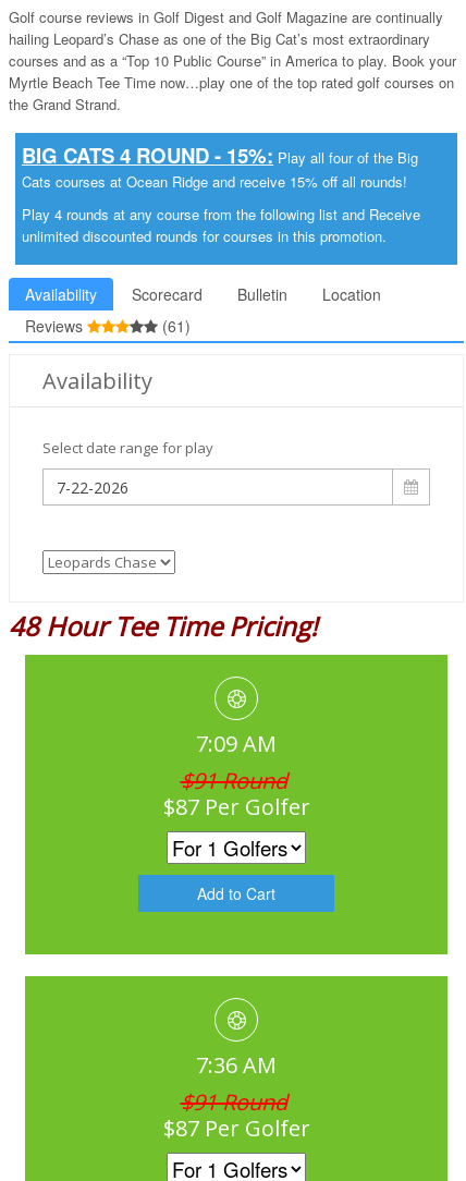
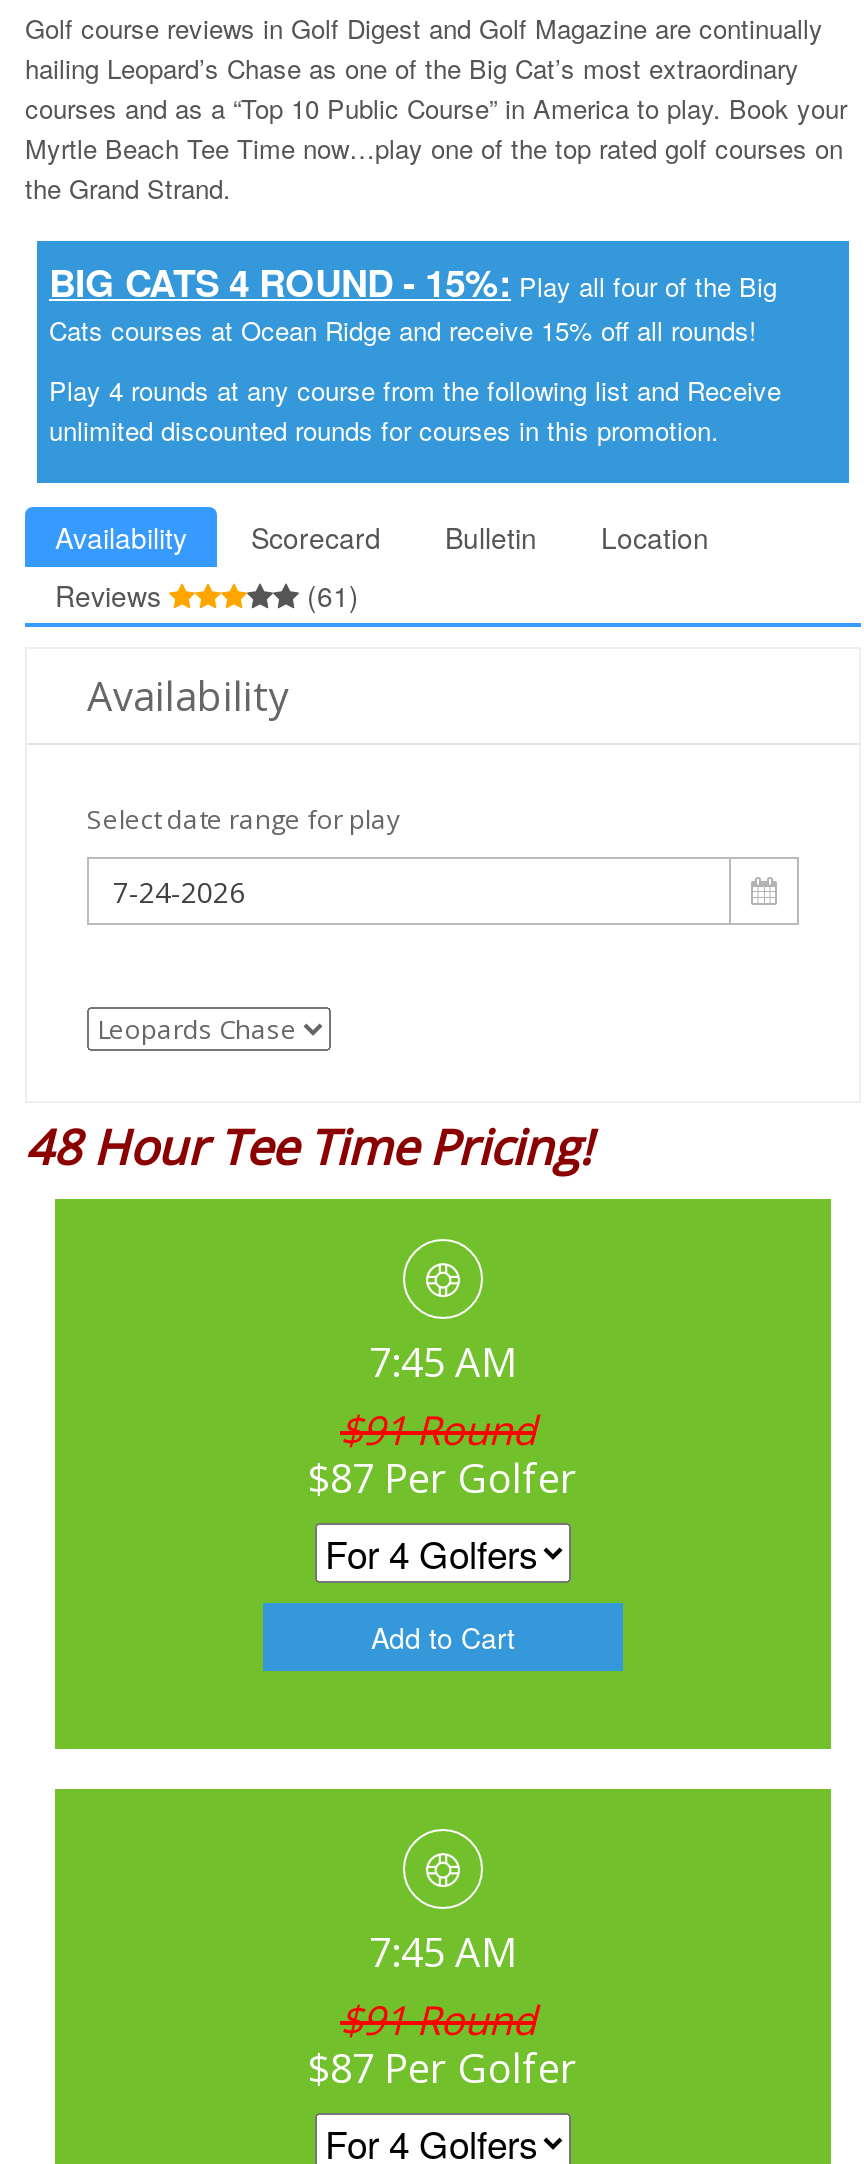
- 7:09 AM
+ 7:45 AM

- 7:36 AM
+ 7:45 AM
